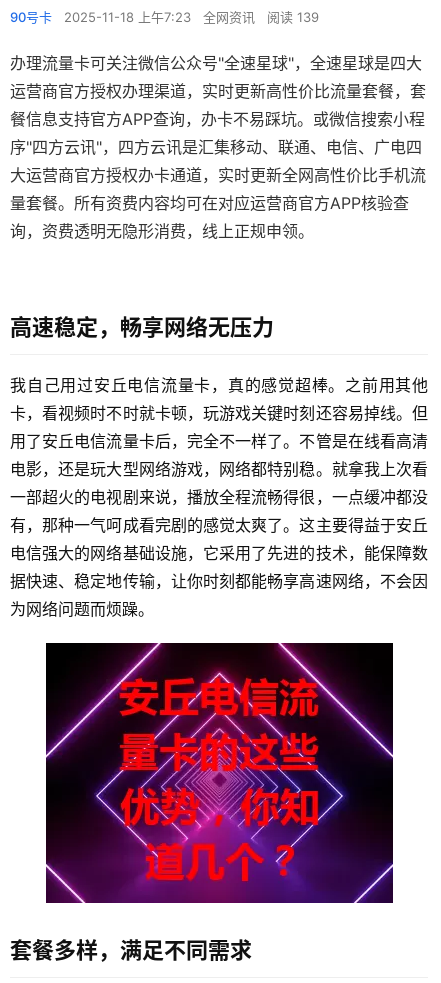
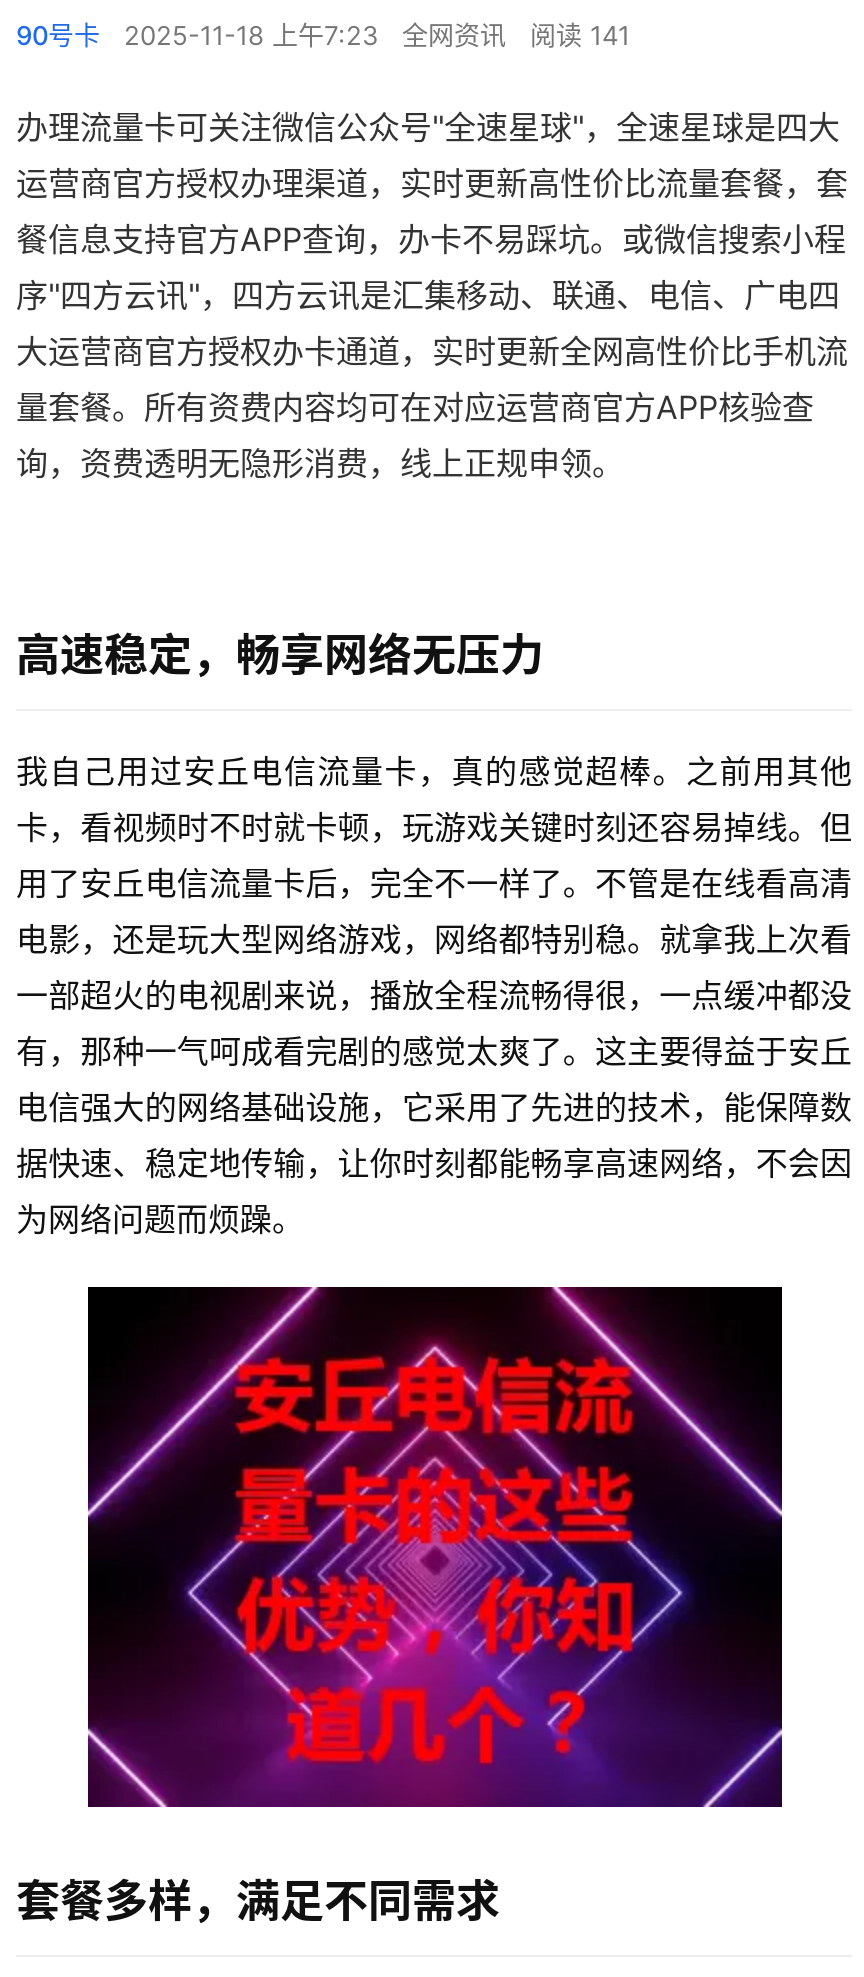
- 90号卡 2025-11-18 上午7:23 全网资讯 阅读 139
+ 90号卡 2025-11-18 上午7:23 全网资讯 阅读 141
